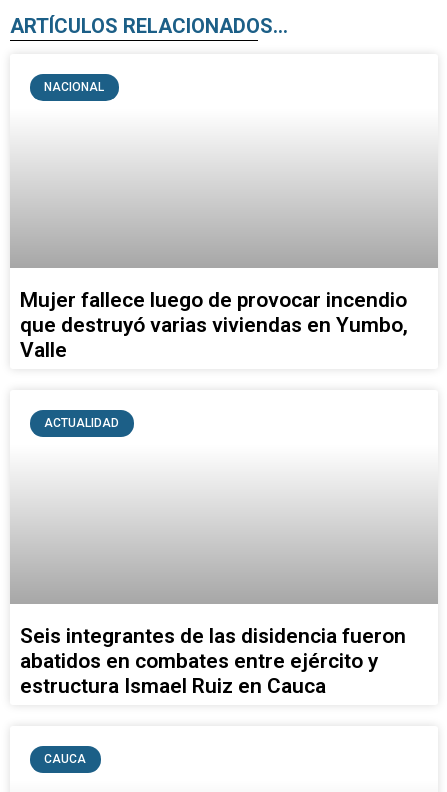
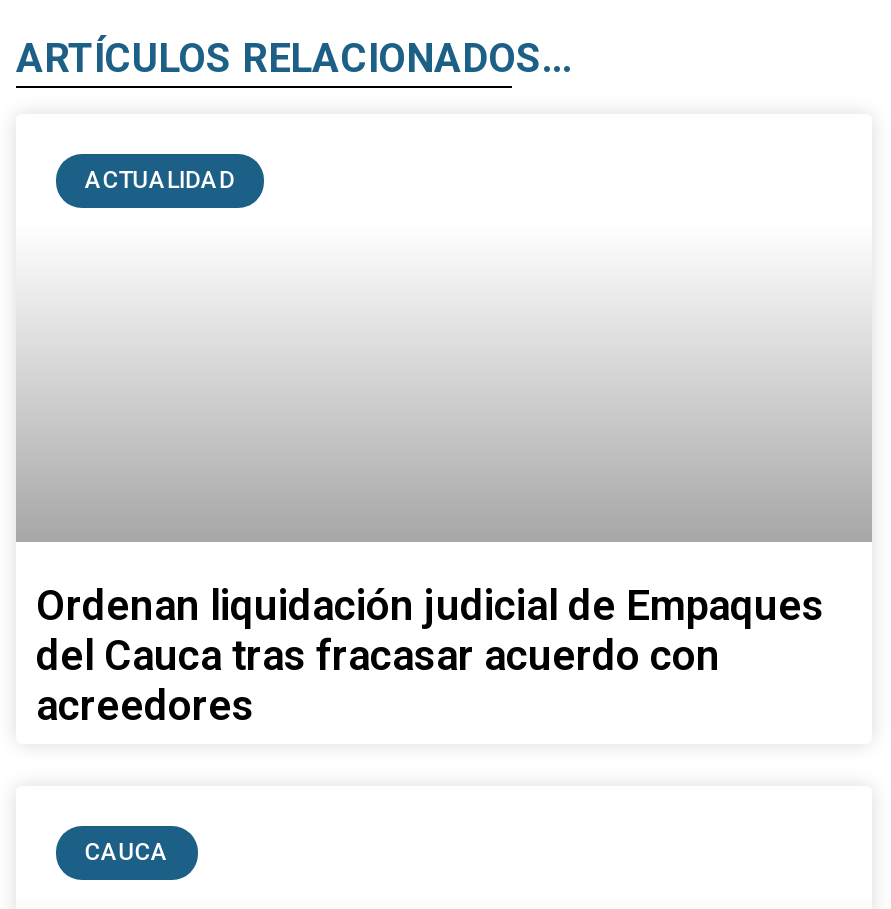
- NACIONAL

- Mujer fallece luego de provocar incendio
- que destruyó varias viviendas en Yumbo,
- Valle

- Seis integrantes de las disidencia fueron
- abatidos en combates entre ejército y
- estructura Ismael Ruiz en Cauca
+ Ordenan liquidación judicial de Empaques
+ del Cauca tras fracasar acuerdo con
+ acreedores
